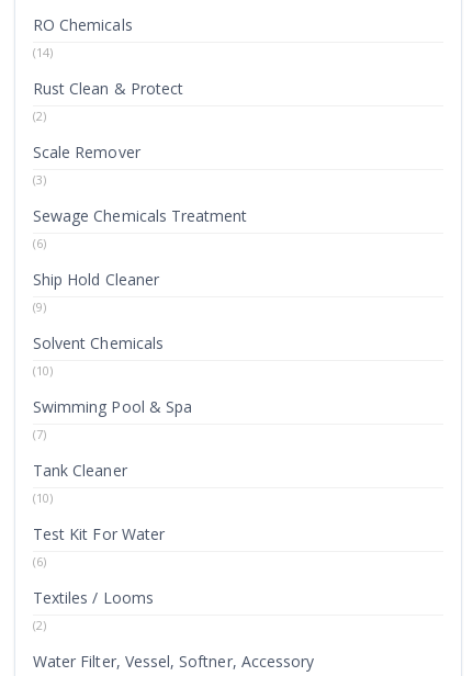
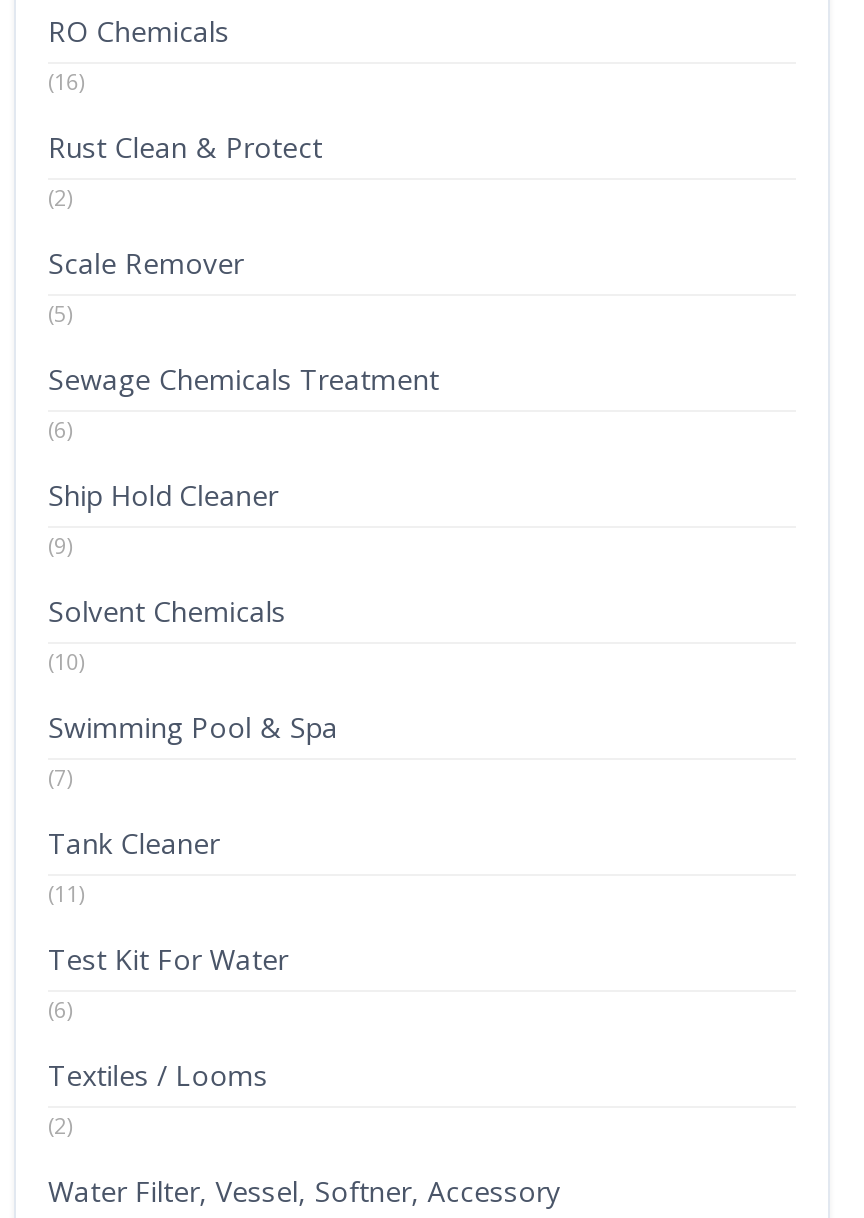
- (14)
+ (16)

- (3)
+ (5)

- (10)
+ (11)
